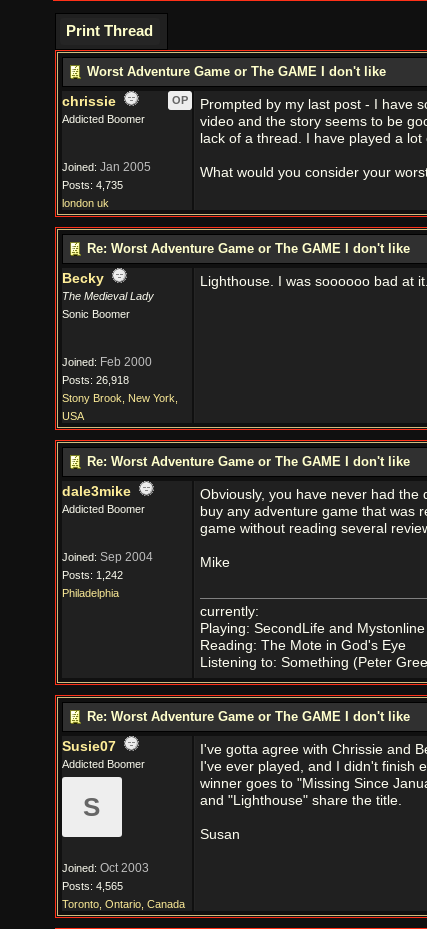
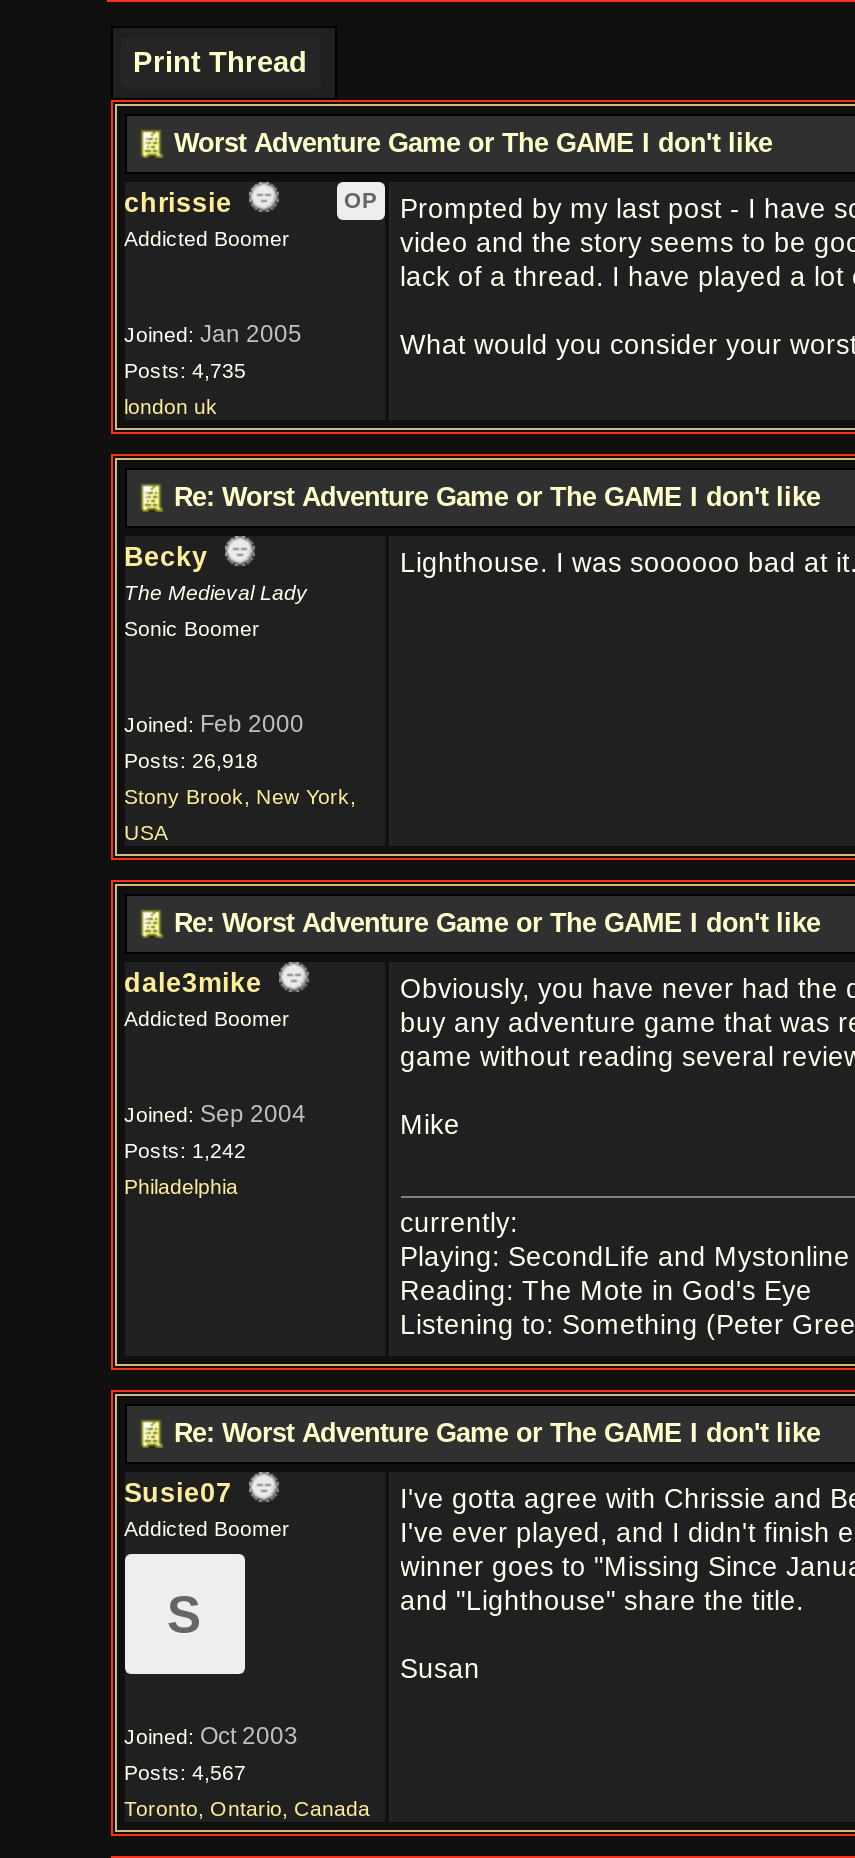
- Posts: 4,565
+ Posts: 4,567
